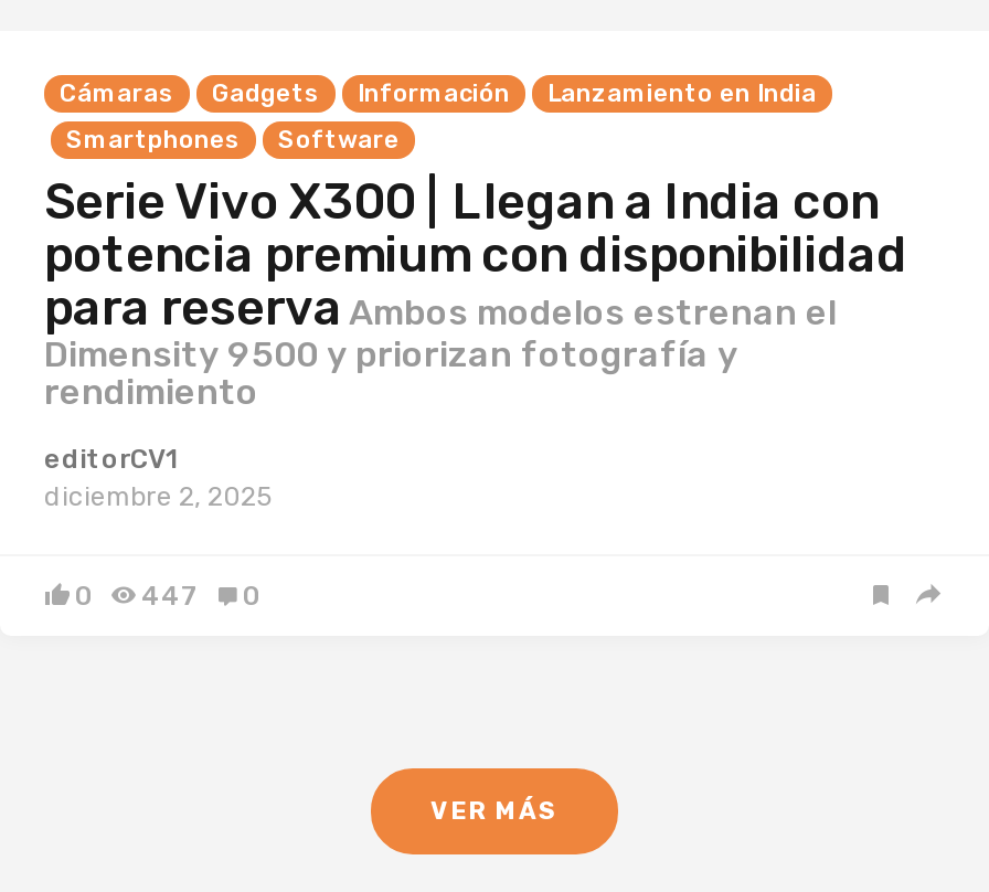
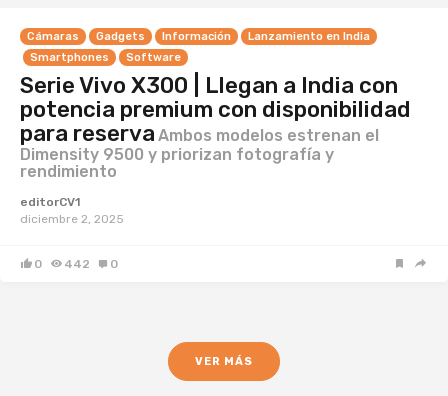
- 0 447 0
+ 0 442 0
